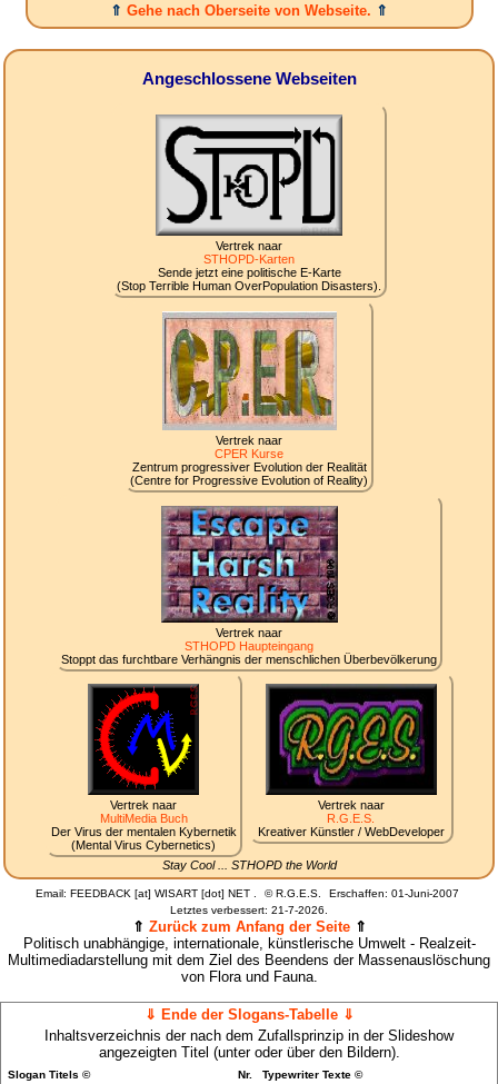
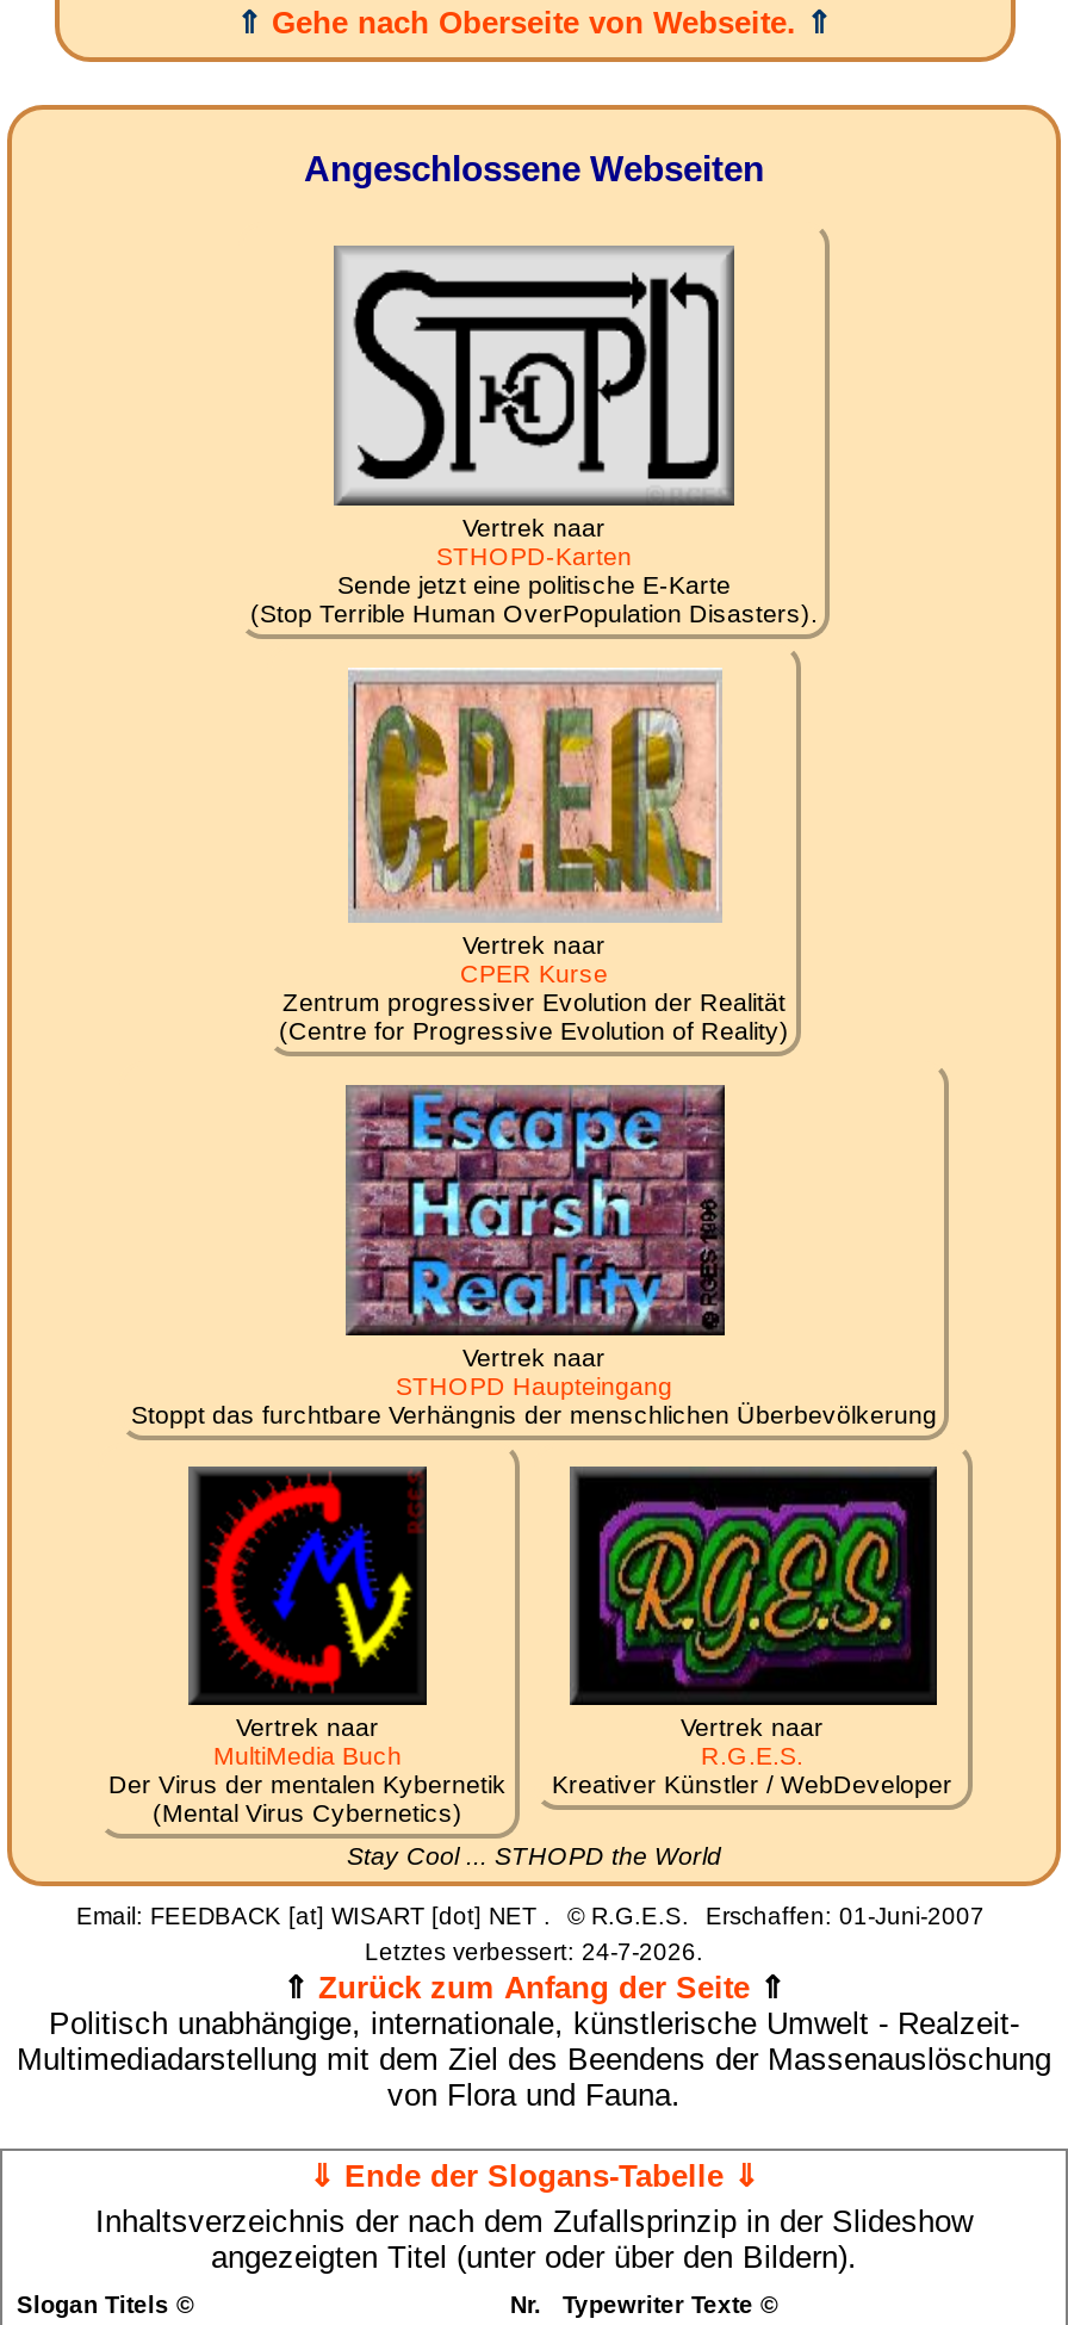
- Letztes verbessert: 21-7-2026.
+ Letztes verbessert: 24-7-2026.
